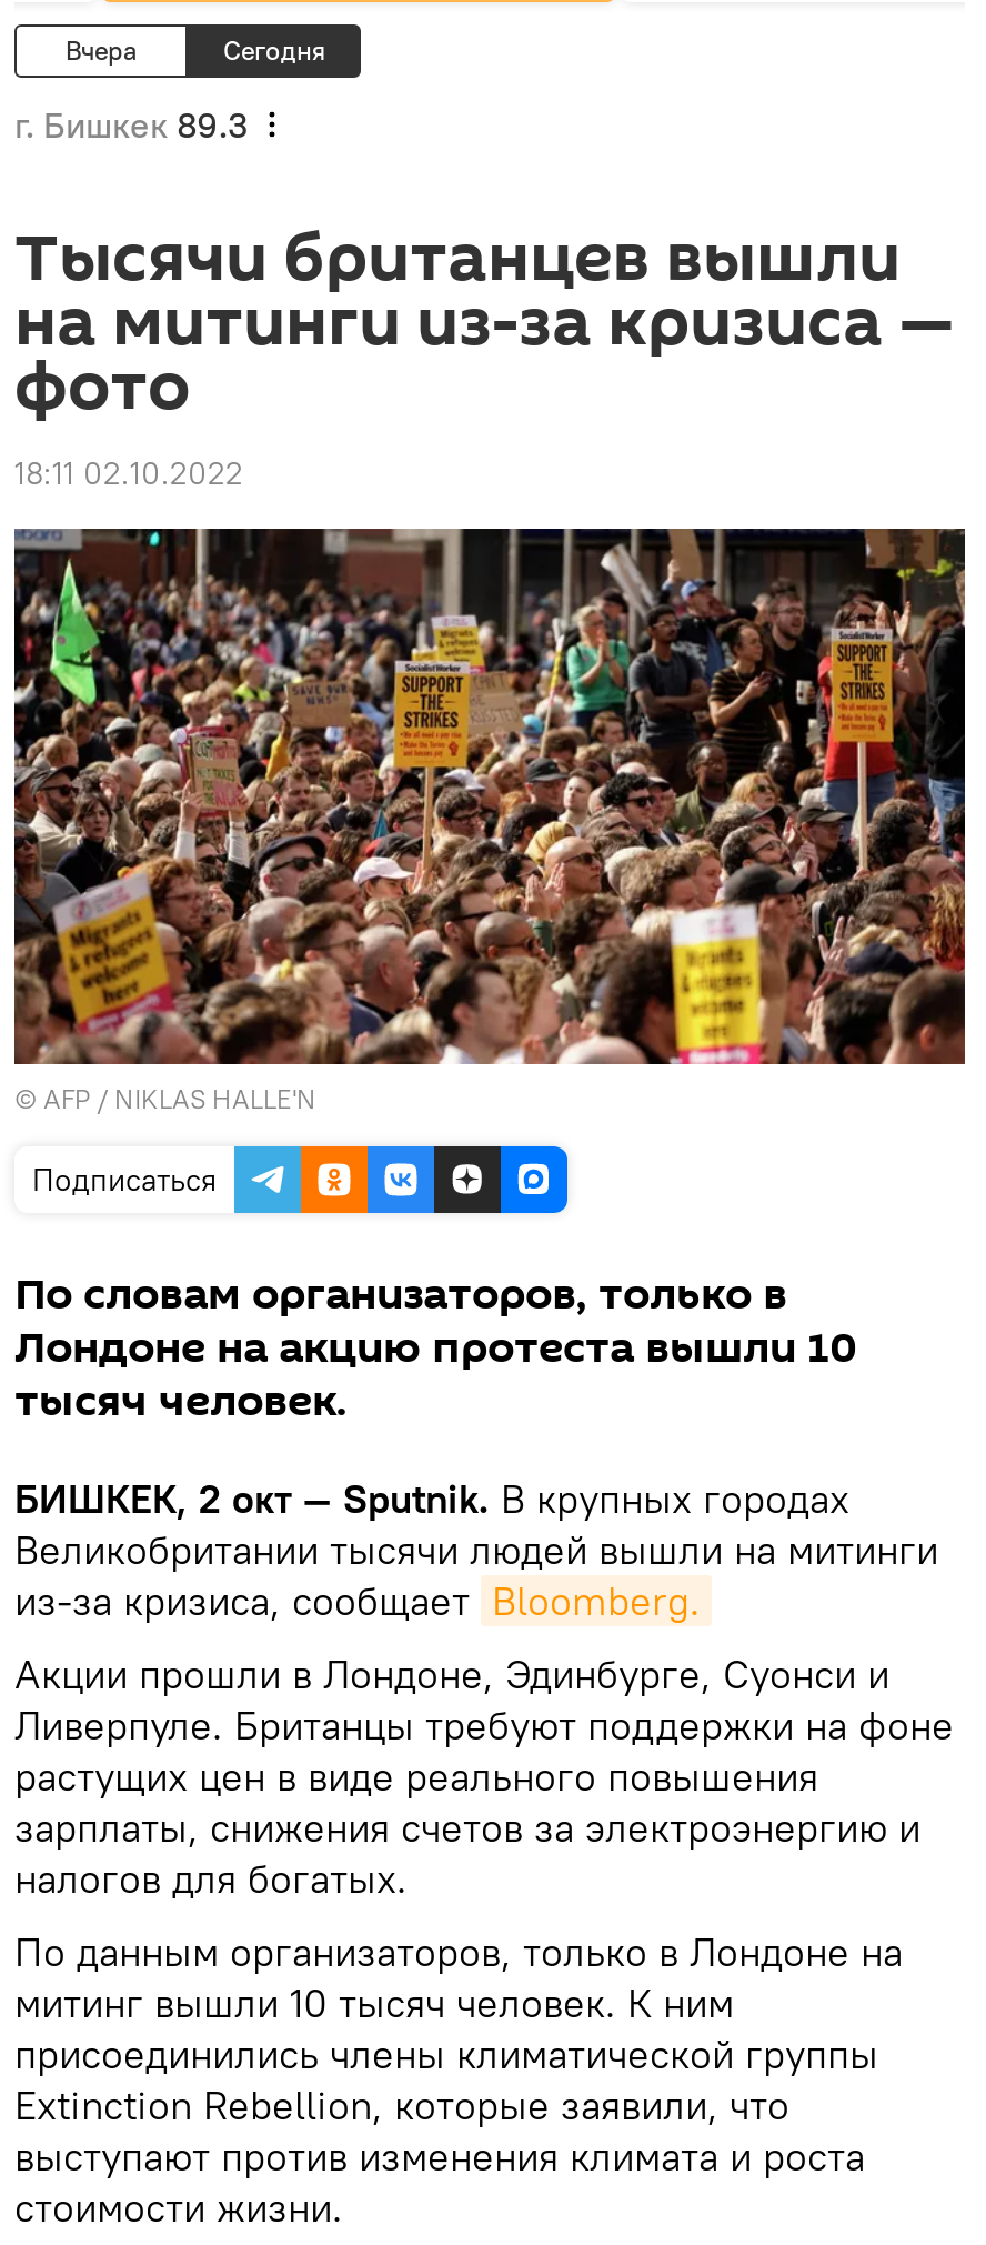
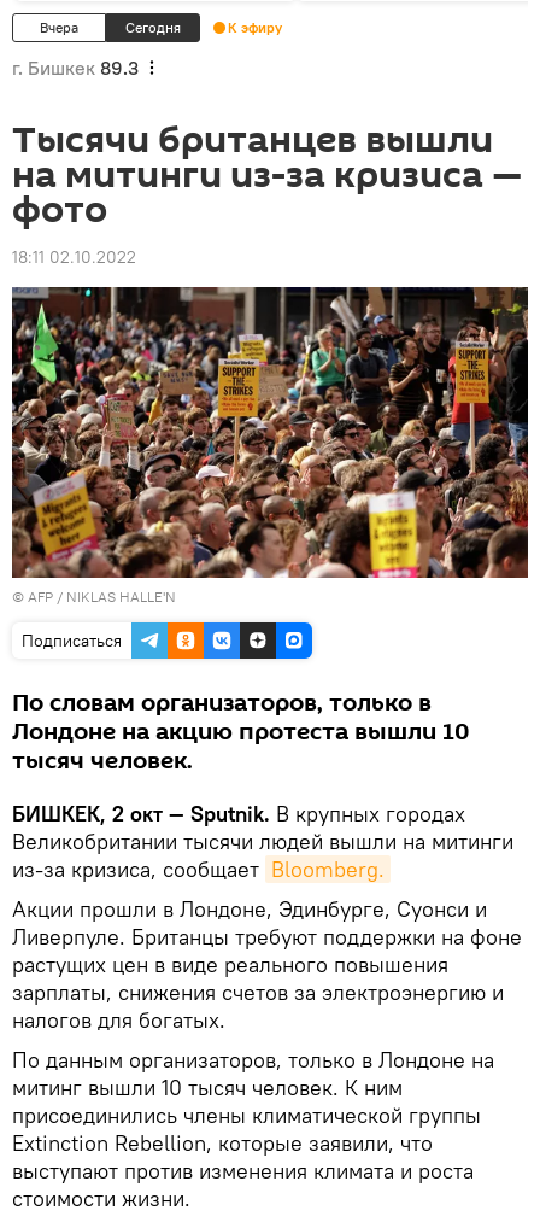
+ К эфиру
